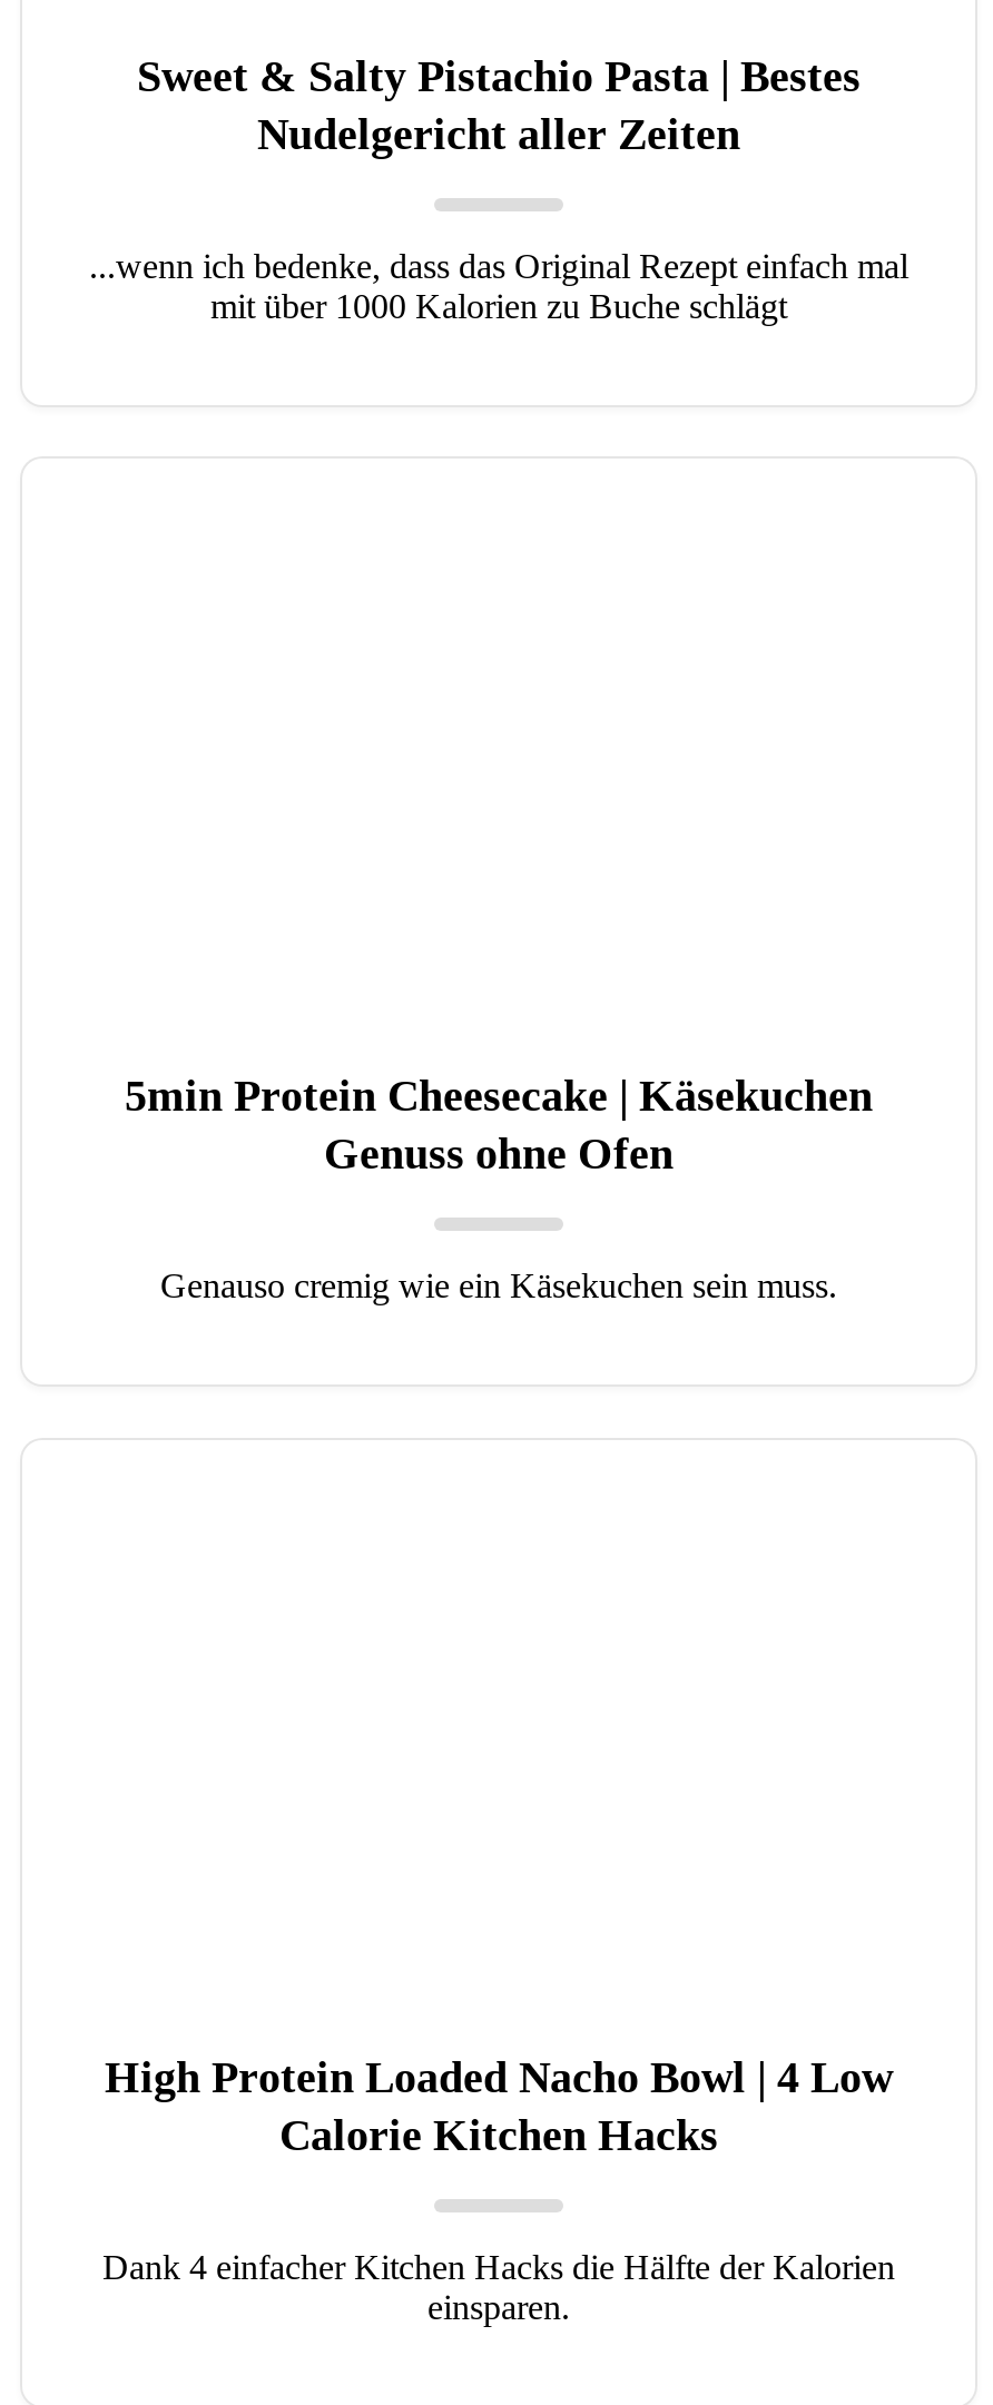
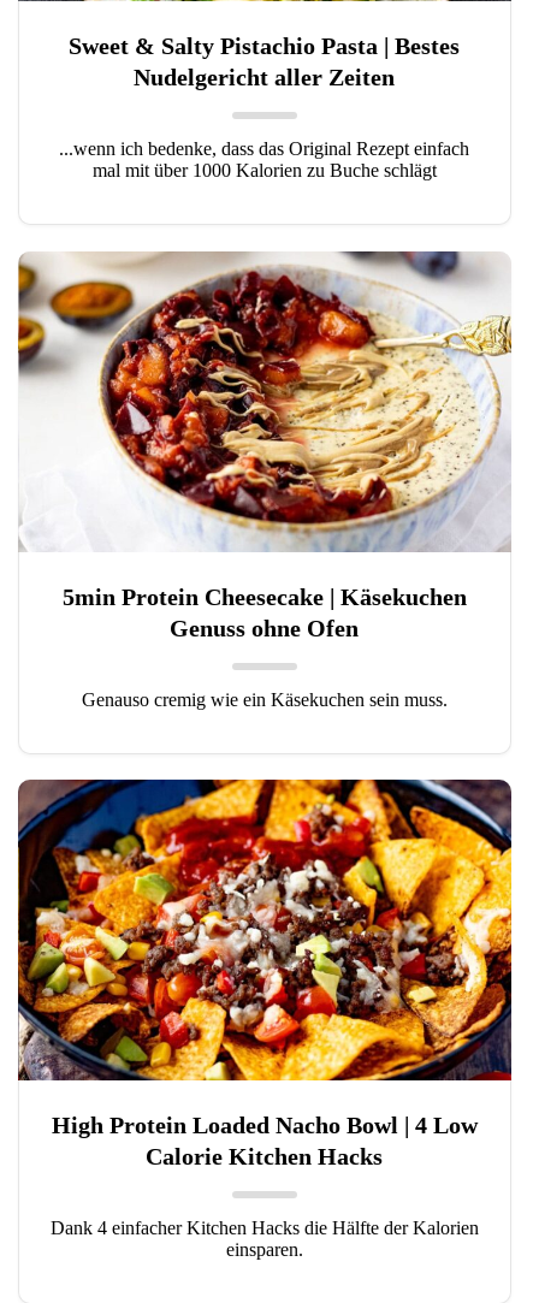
+ [image]

+ [image]
